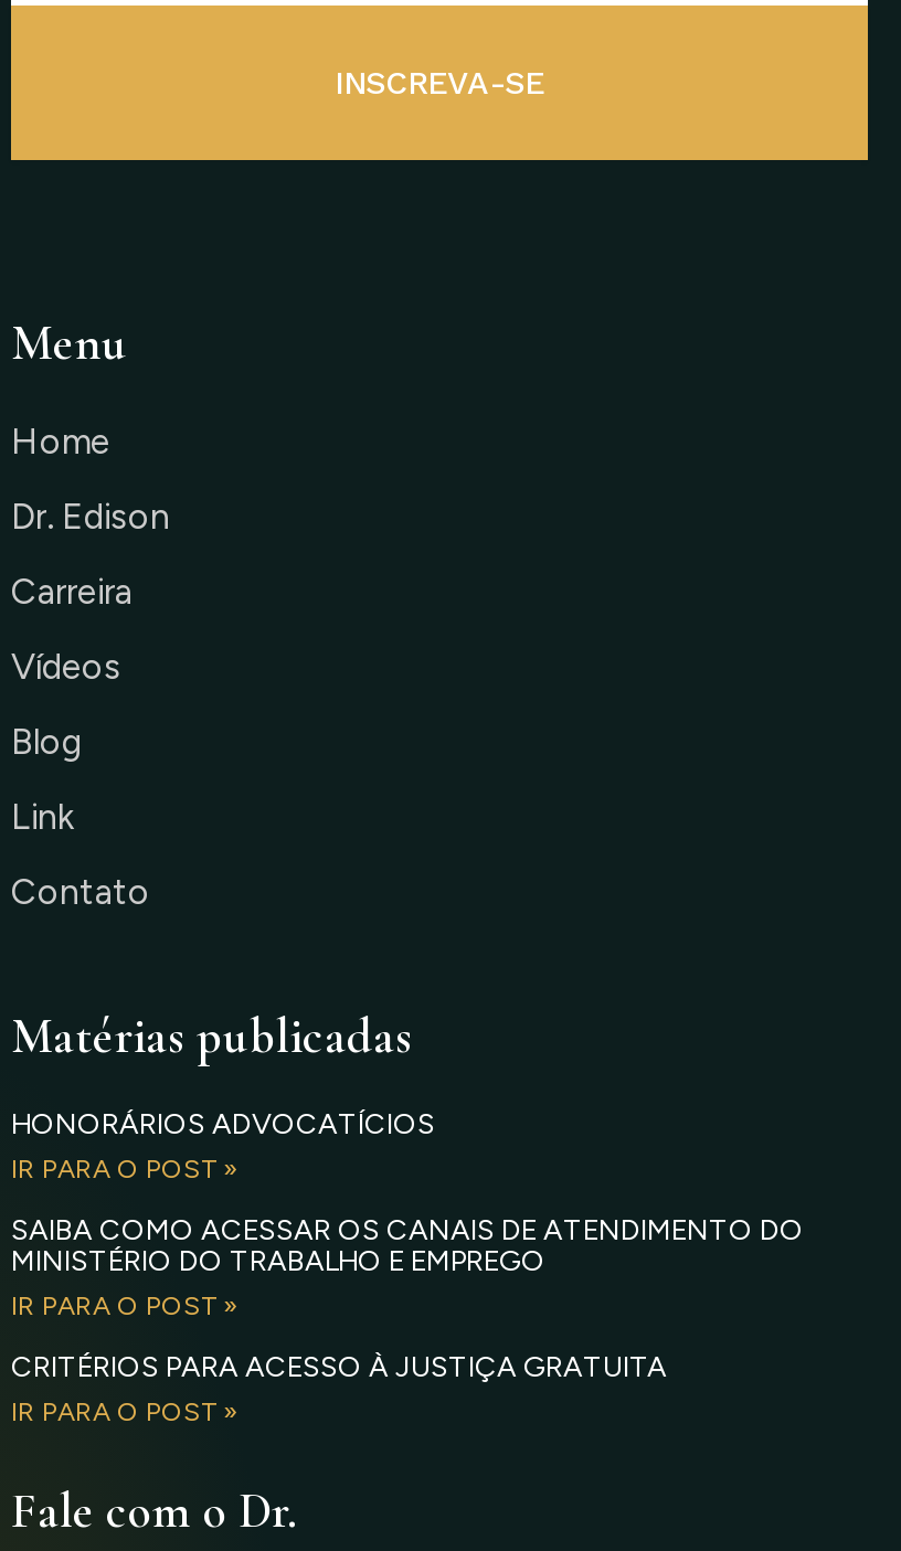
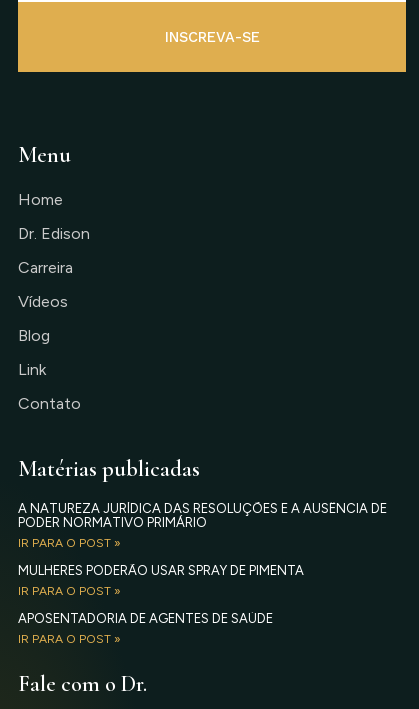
- HONORÁRIOS ADVOCATÍCIOS
+ A NATUREZA JURÍDICA DAS RESOLUÇÕES E A AUSÊNCIA DE
+ PODER NORMATIVO PRIMÁRIO

- SAIBA COMO ACESSAR OS CANAIS DE ATENDIMENTO DO
- MINISTÉRIO DO TRABALHO E EMPREGO
+ MULHERES PODERÃO USAR SPRAY DE PIMENTA

- CRITÉRIOS PARA ACESSO À JUSTIÇA GRATUITA
+ APOSENTADORIA DE AGENTES DE SAÚDE
